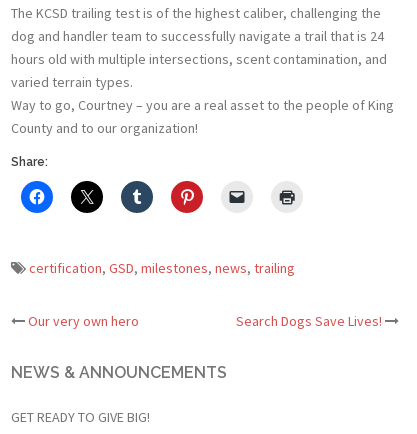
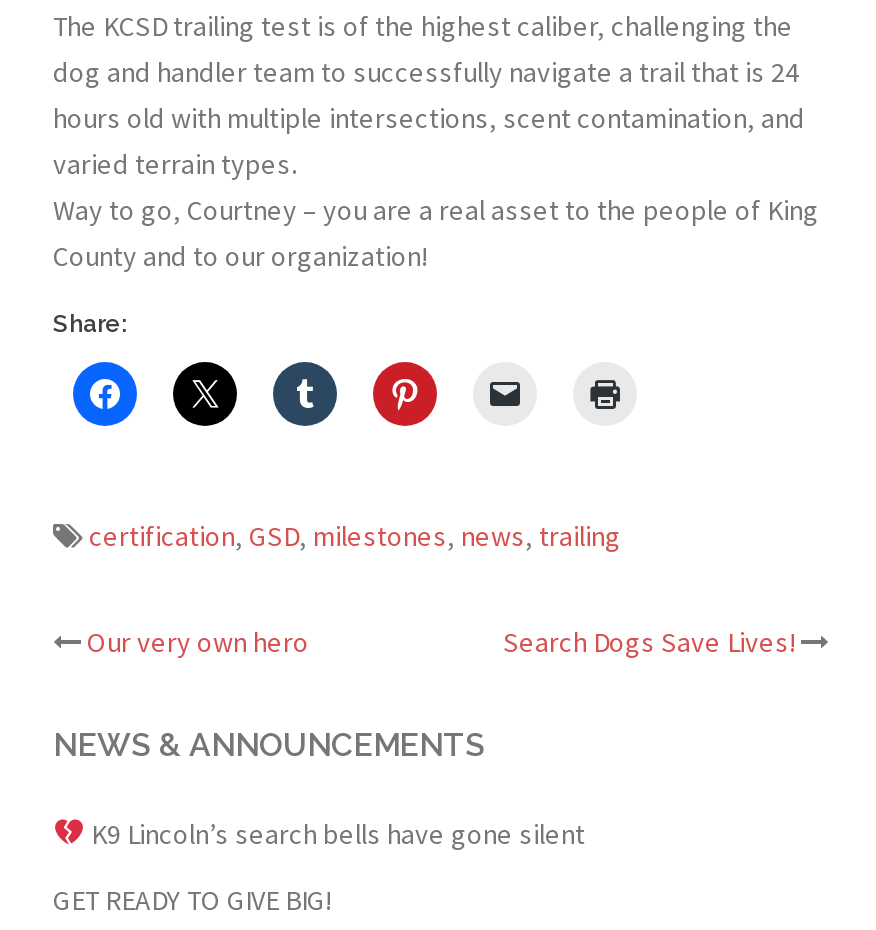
+ K9 Lincoln’s search bells have gone silent
